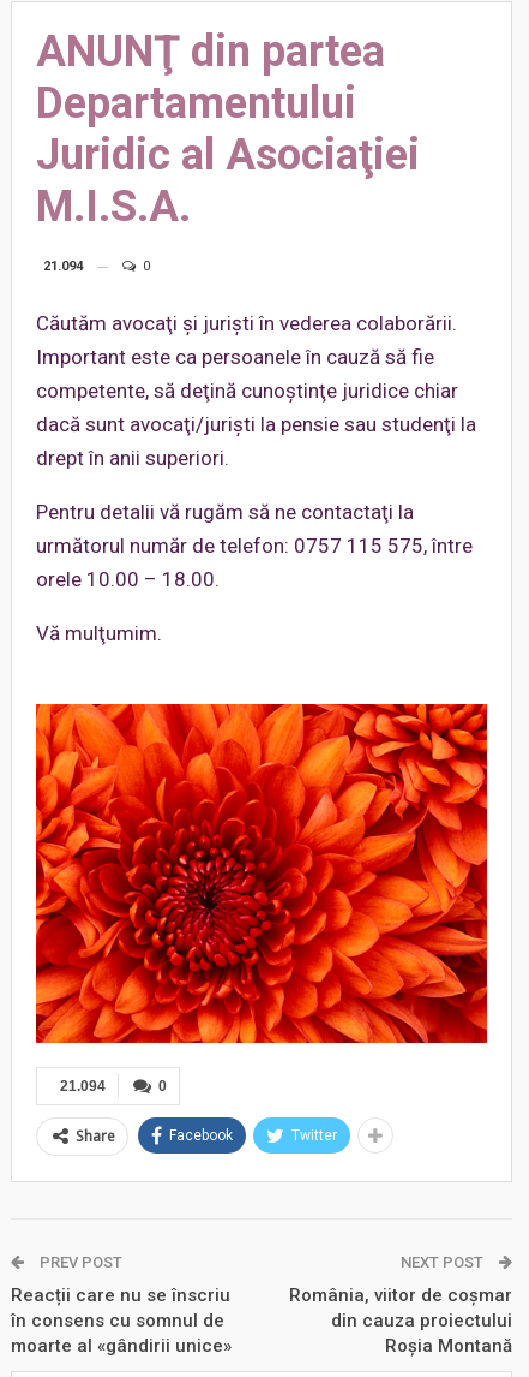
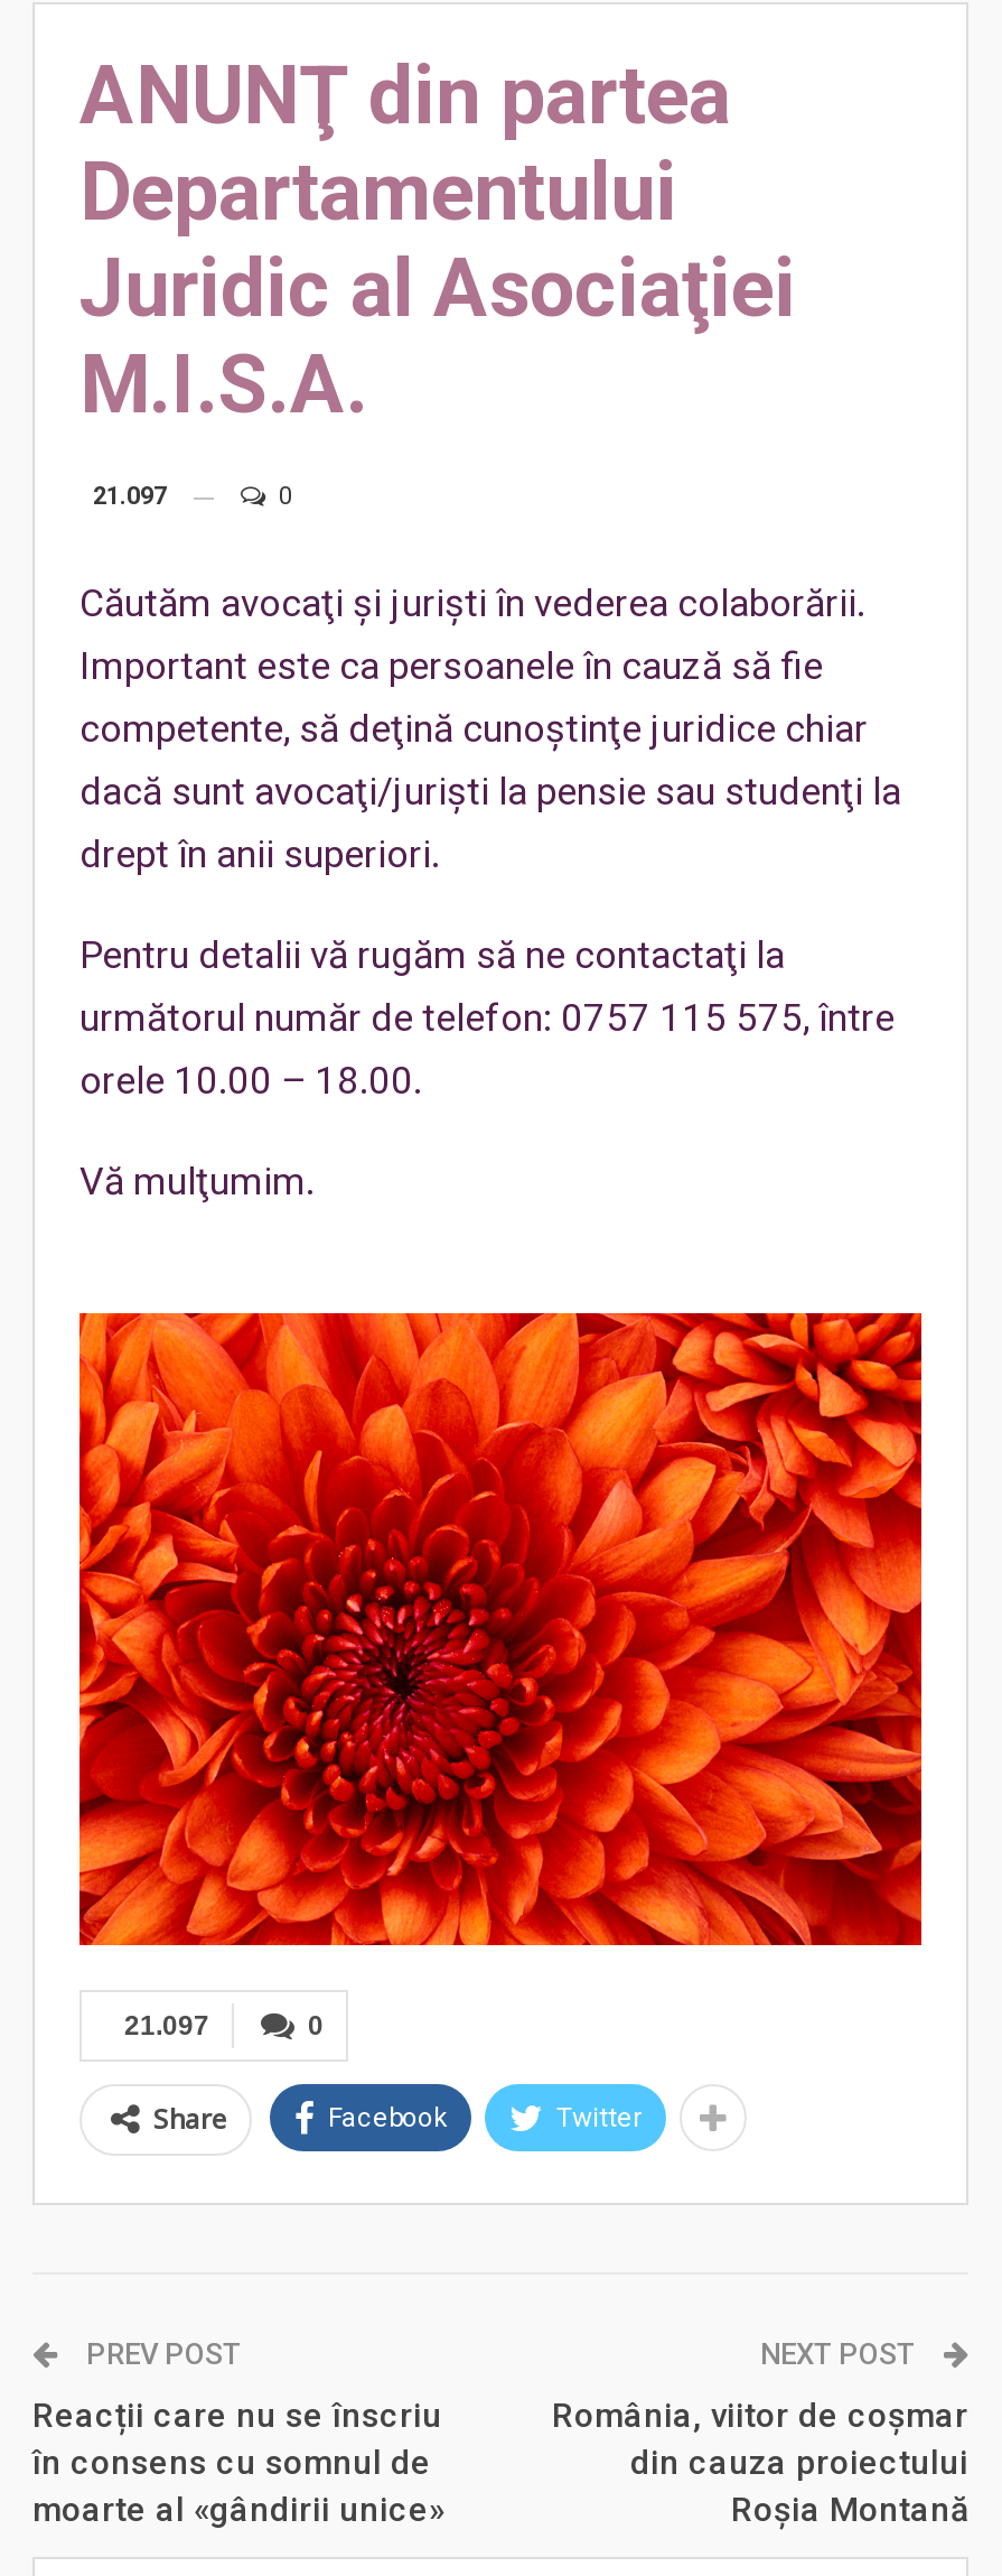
- 21.094
+ 21.097

- 21.094
+ 21.097
